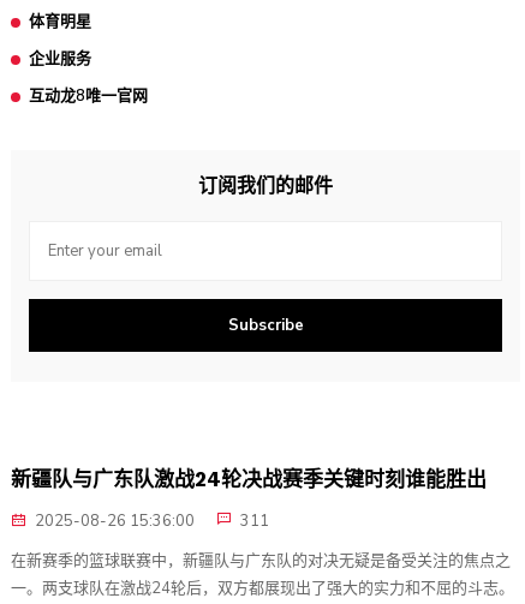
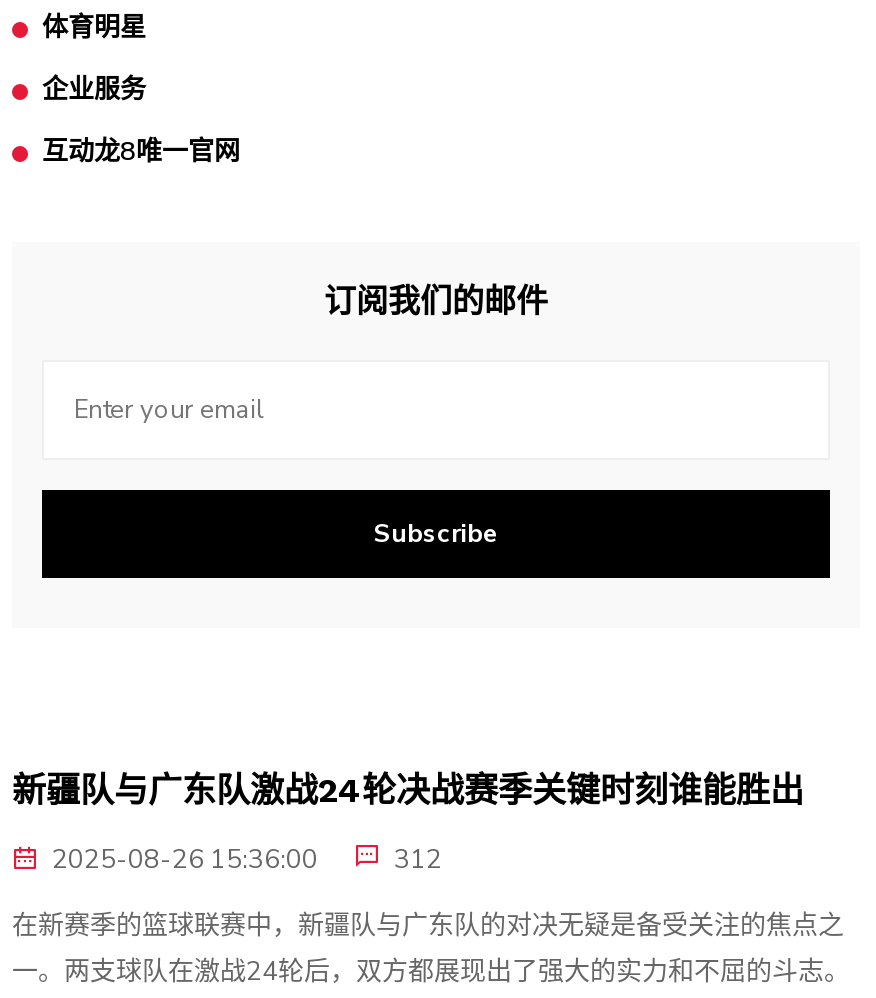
- 311
+ 312
